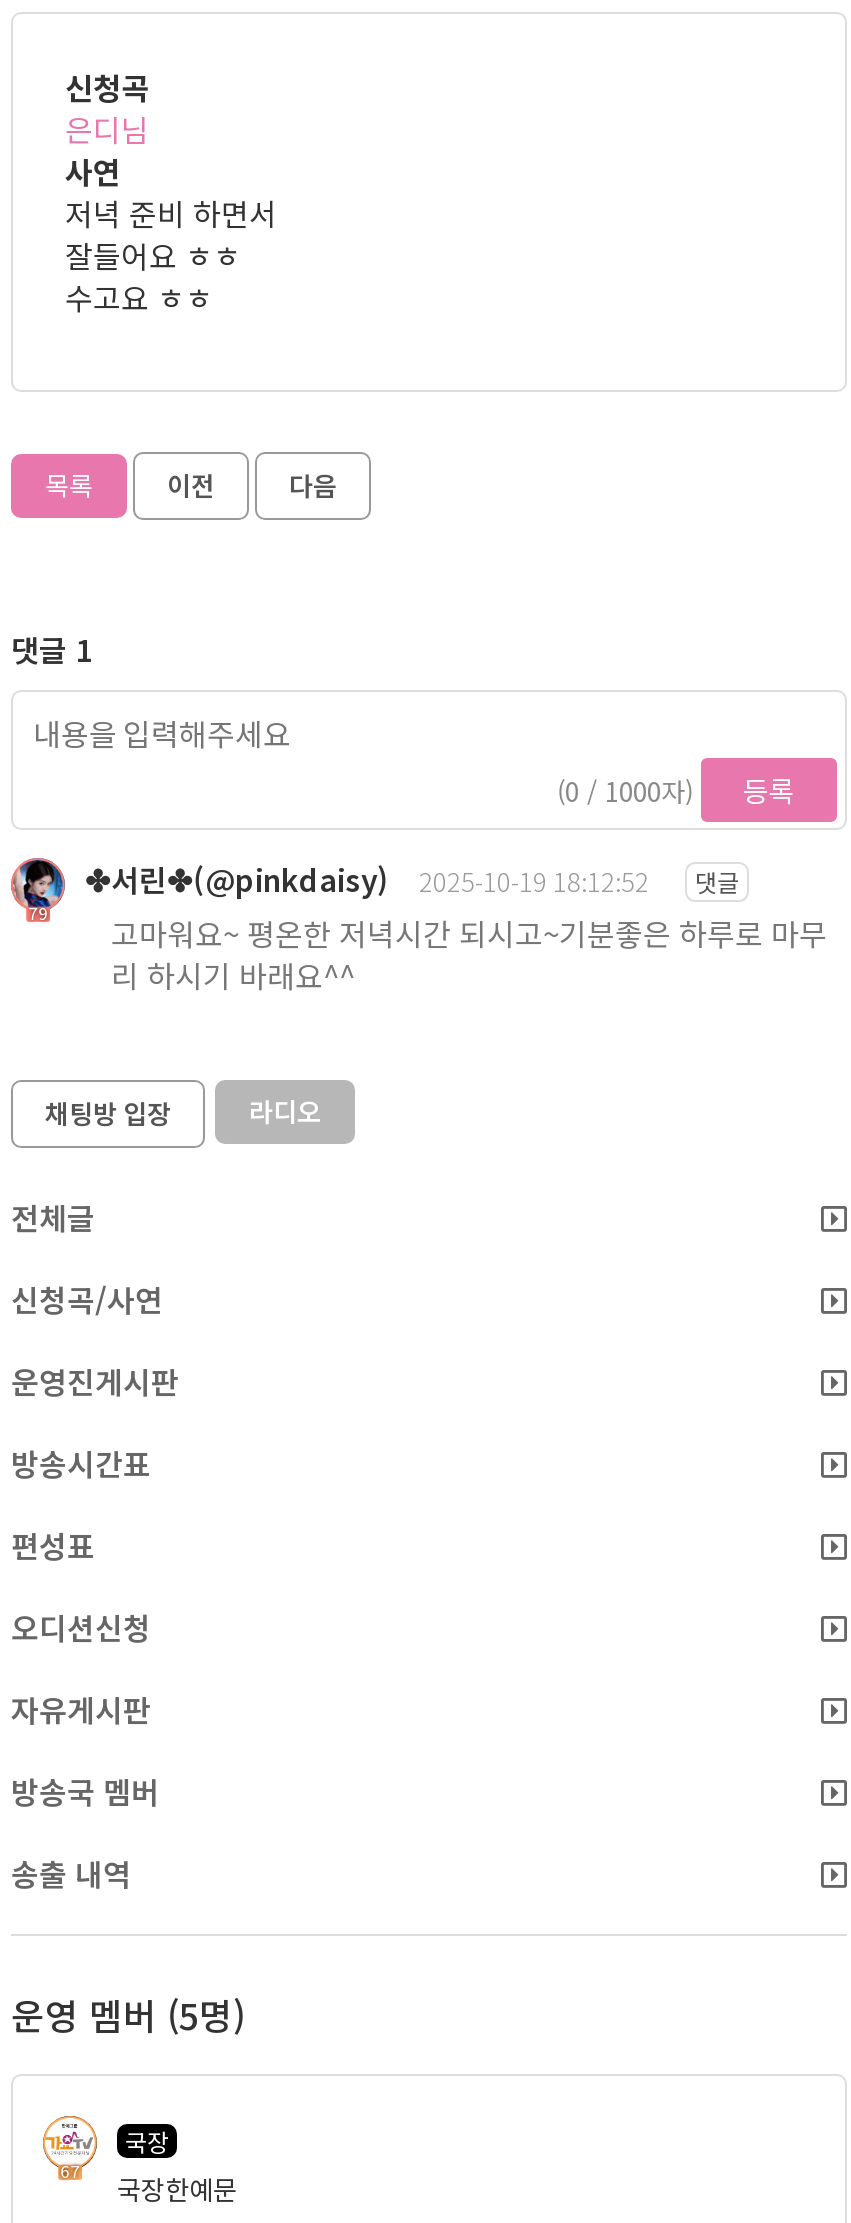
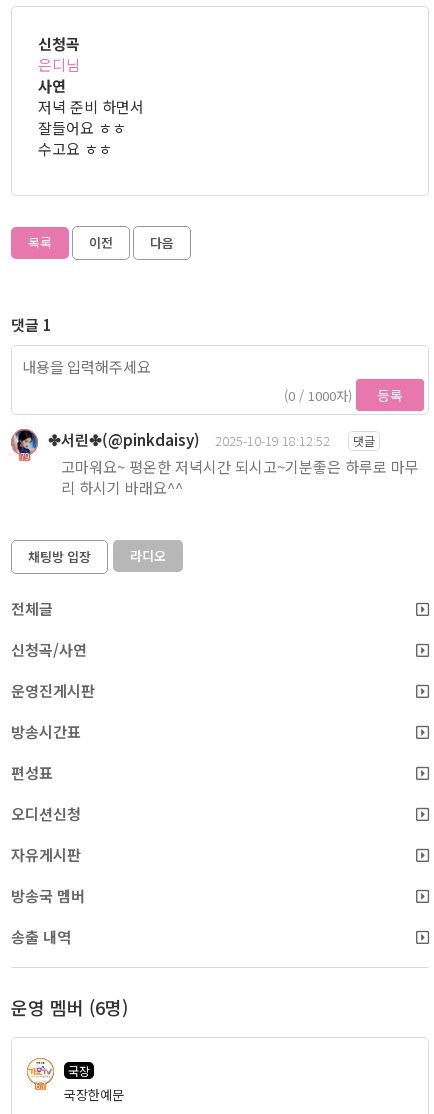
- 운영 멤버 (5명)
+ 운영 멤버 (6명)
